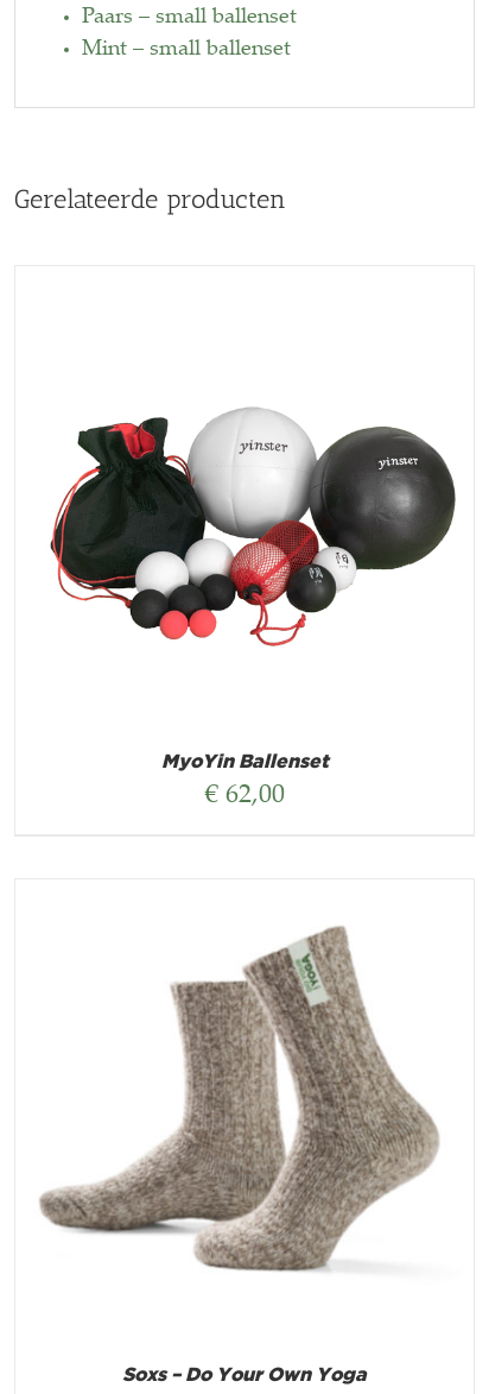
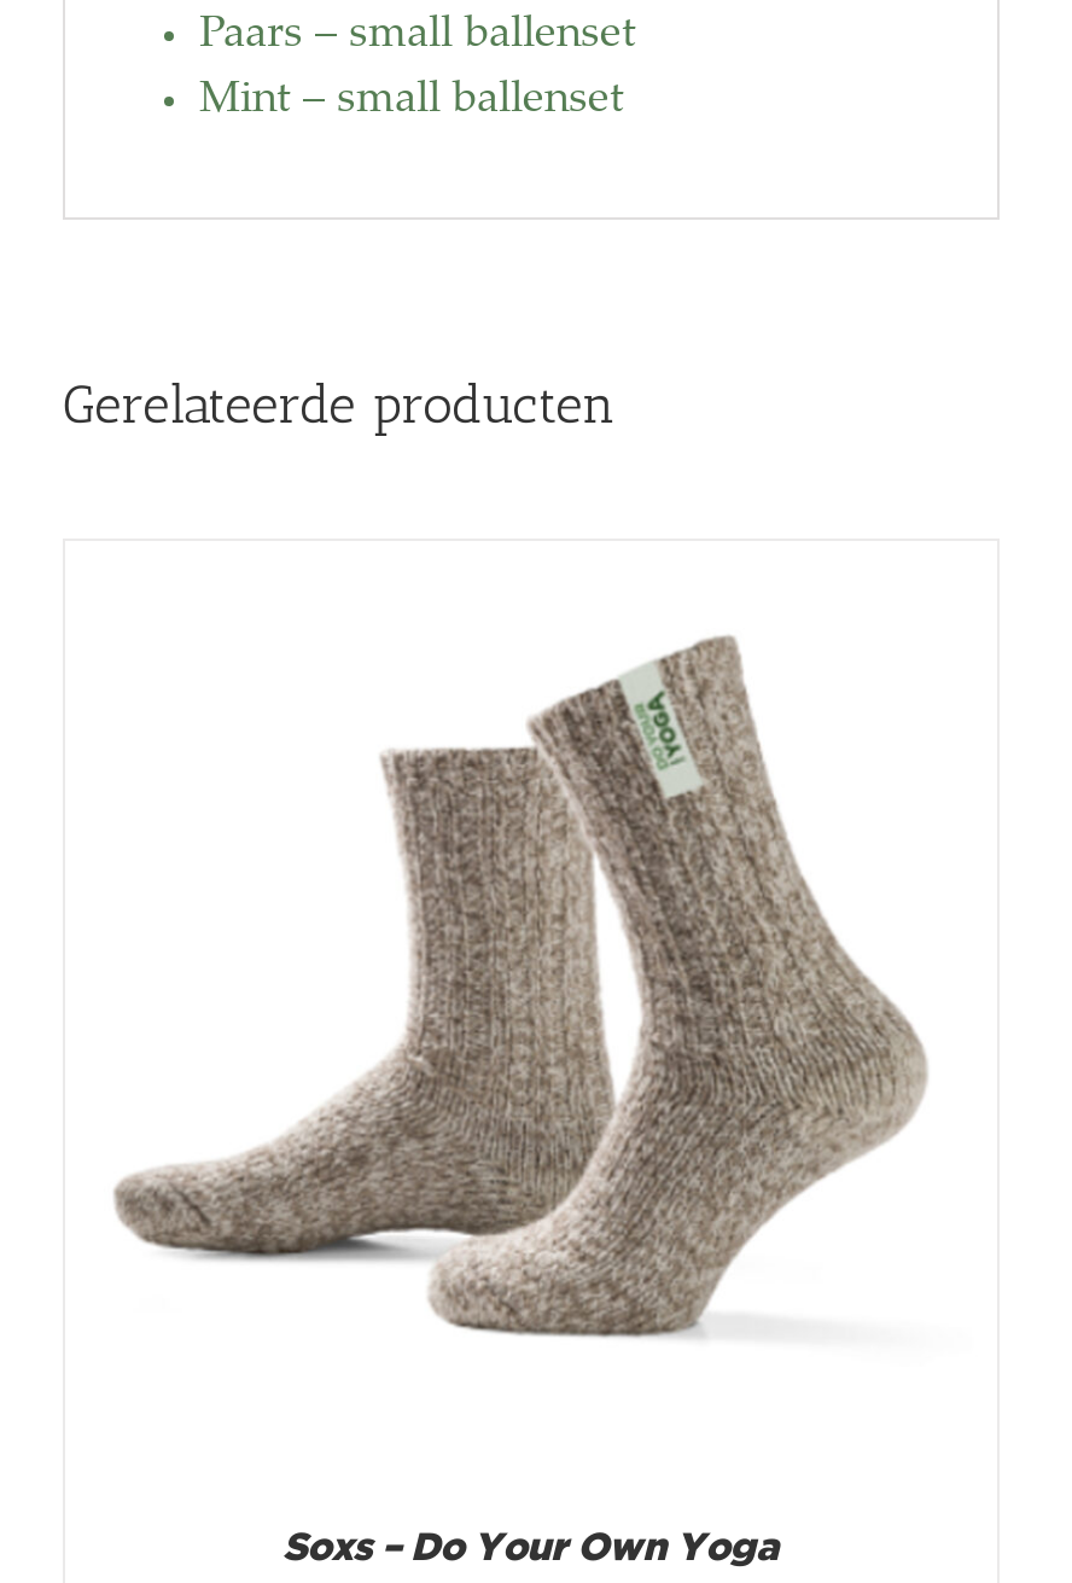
- [image]

- MyoYin Ballenset
- €62,00
